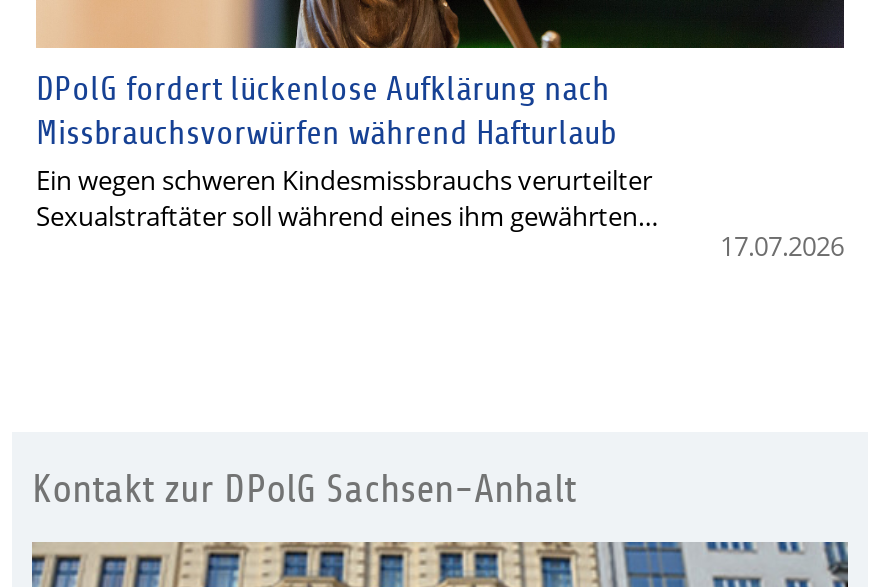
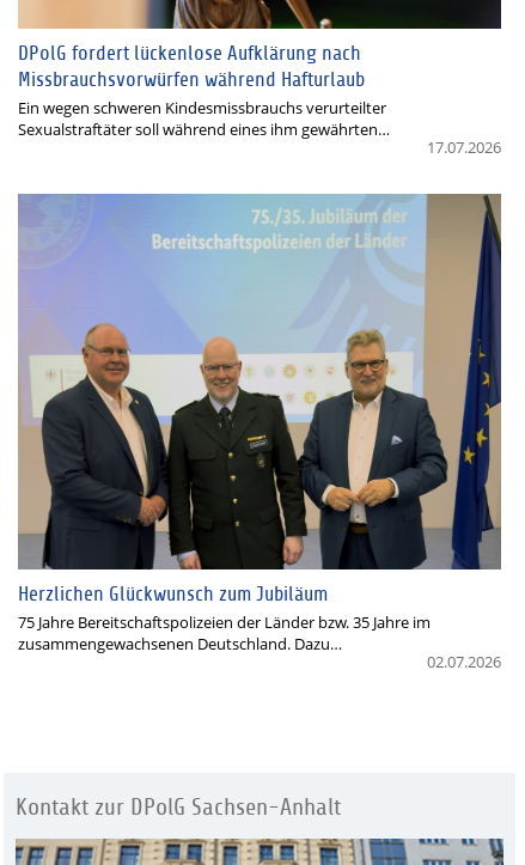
+ [image]
+ Herzlichen Glückwunsch zum Jubiläum
+ 75 Jahre Bereitschaftspolizeien der Länder bzw. 35 Jahre im
+ zusammengewachsenen Deutschland. Dazu…
+ 02.07.2026
